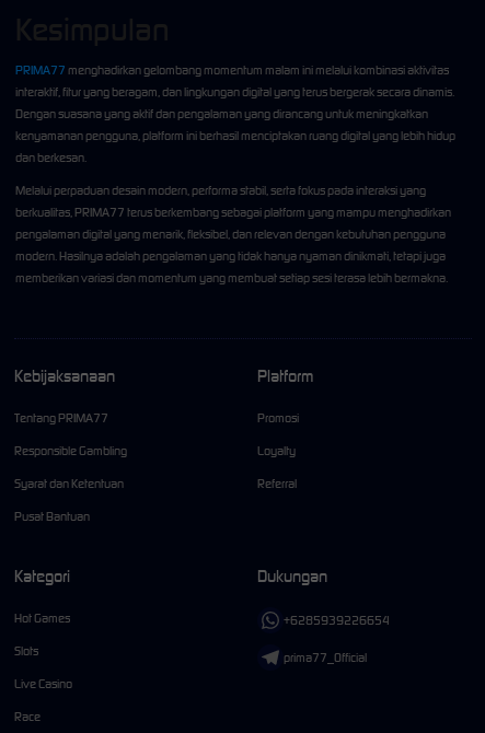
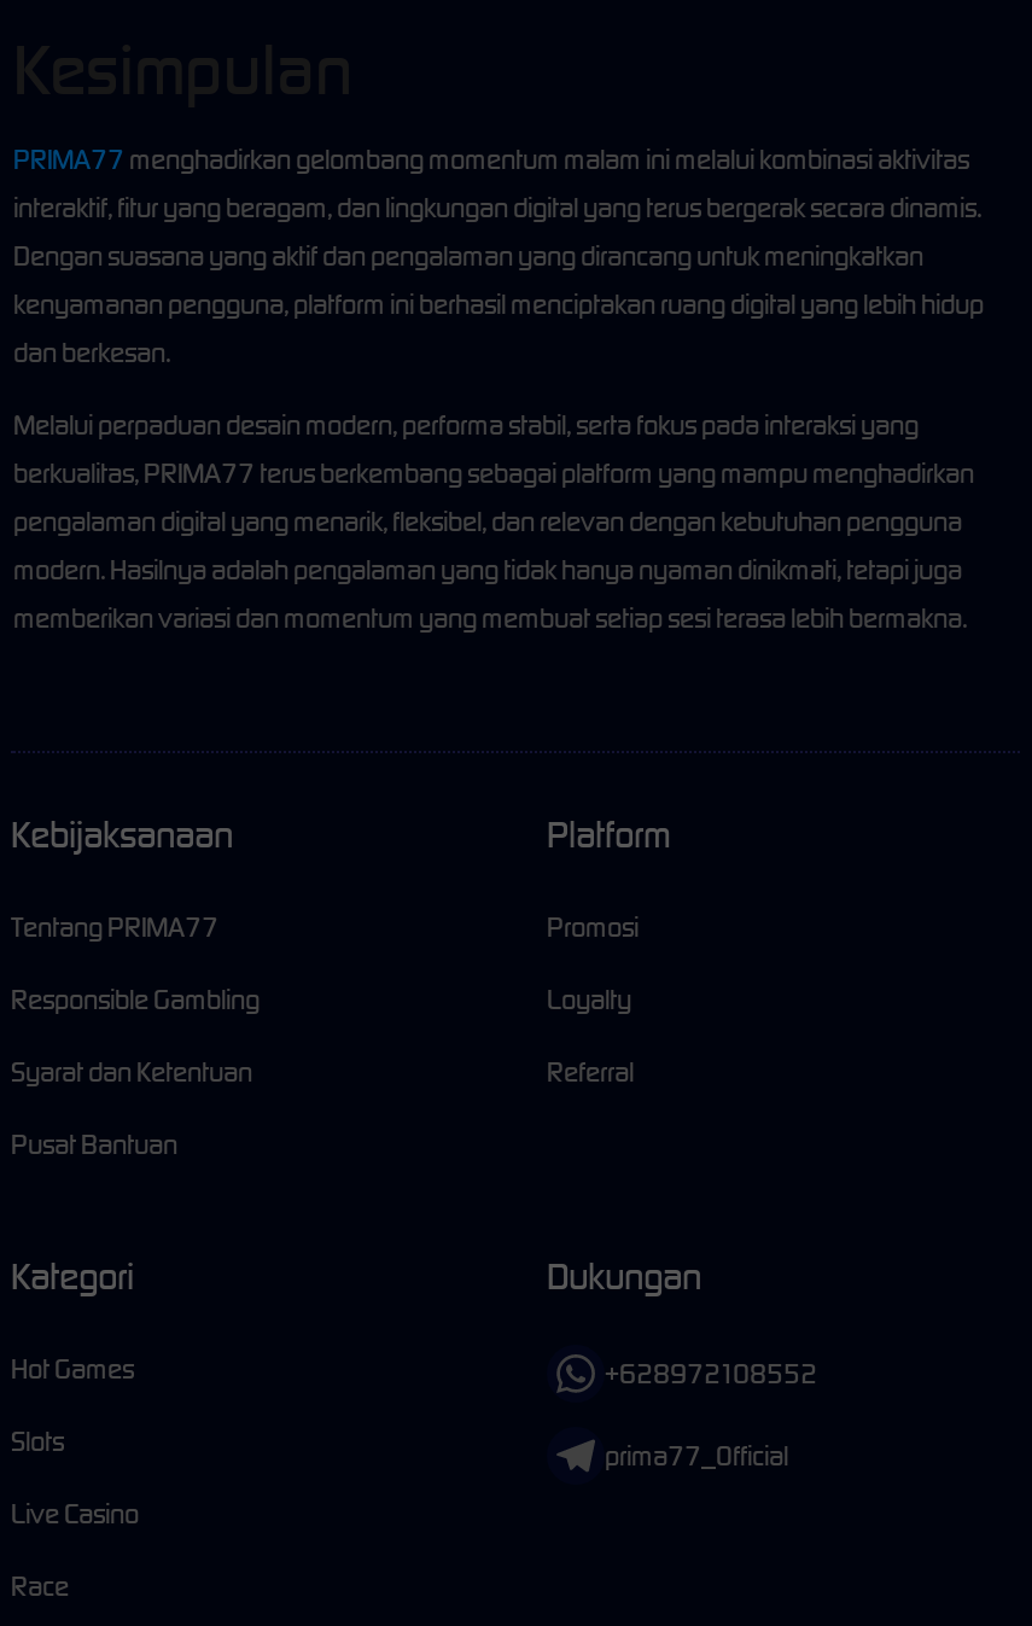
- +6285939226654
+ +628972108552
